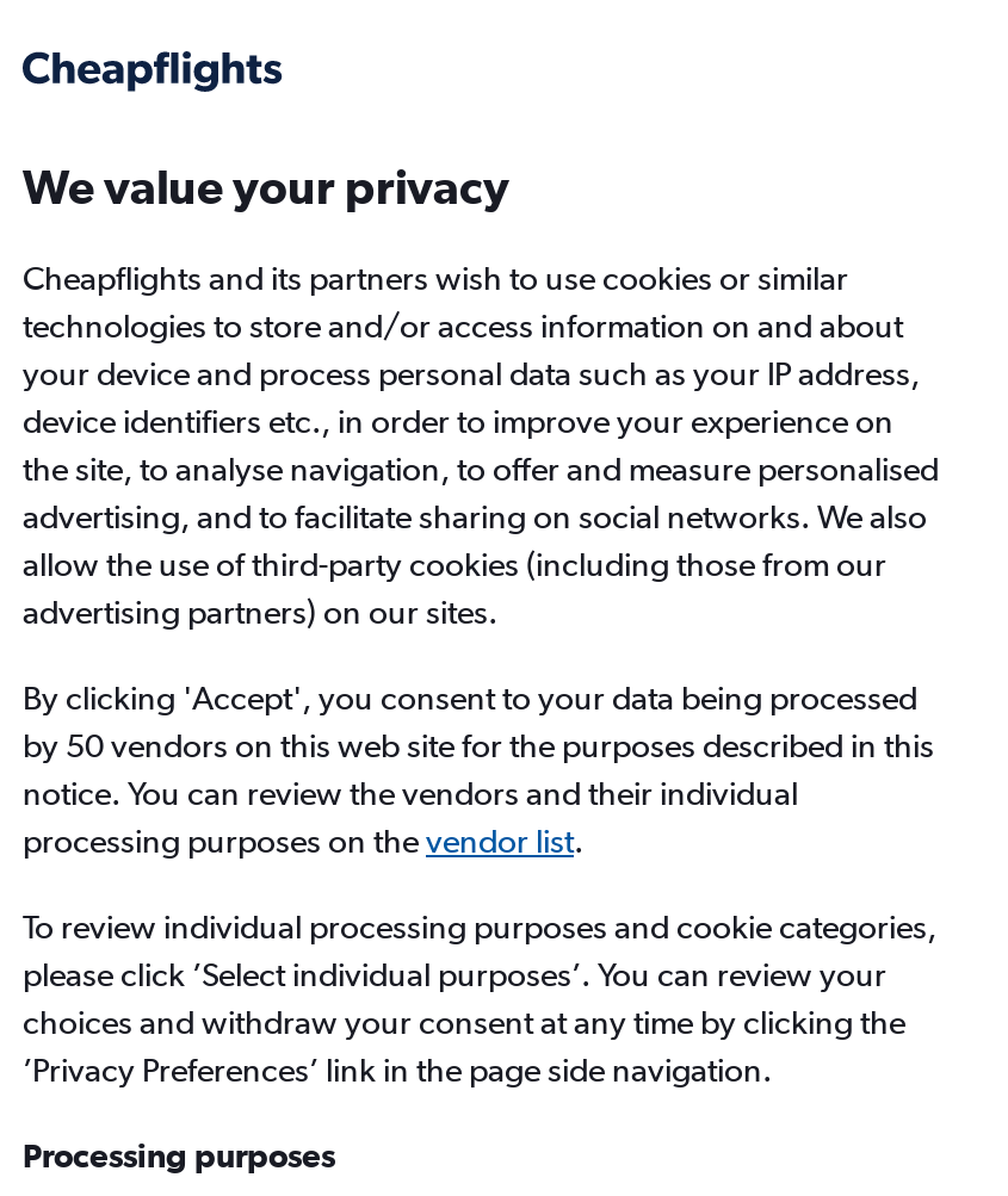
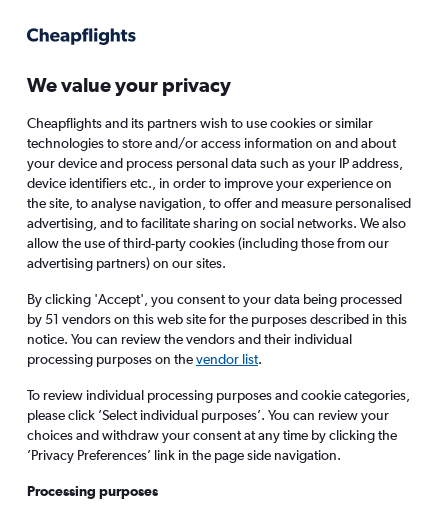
- by 50 vendors on this web site for the purposes described in this
+ by 51 vendors on this web site for the purposes described in this
